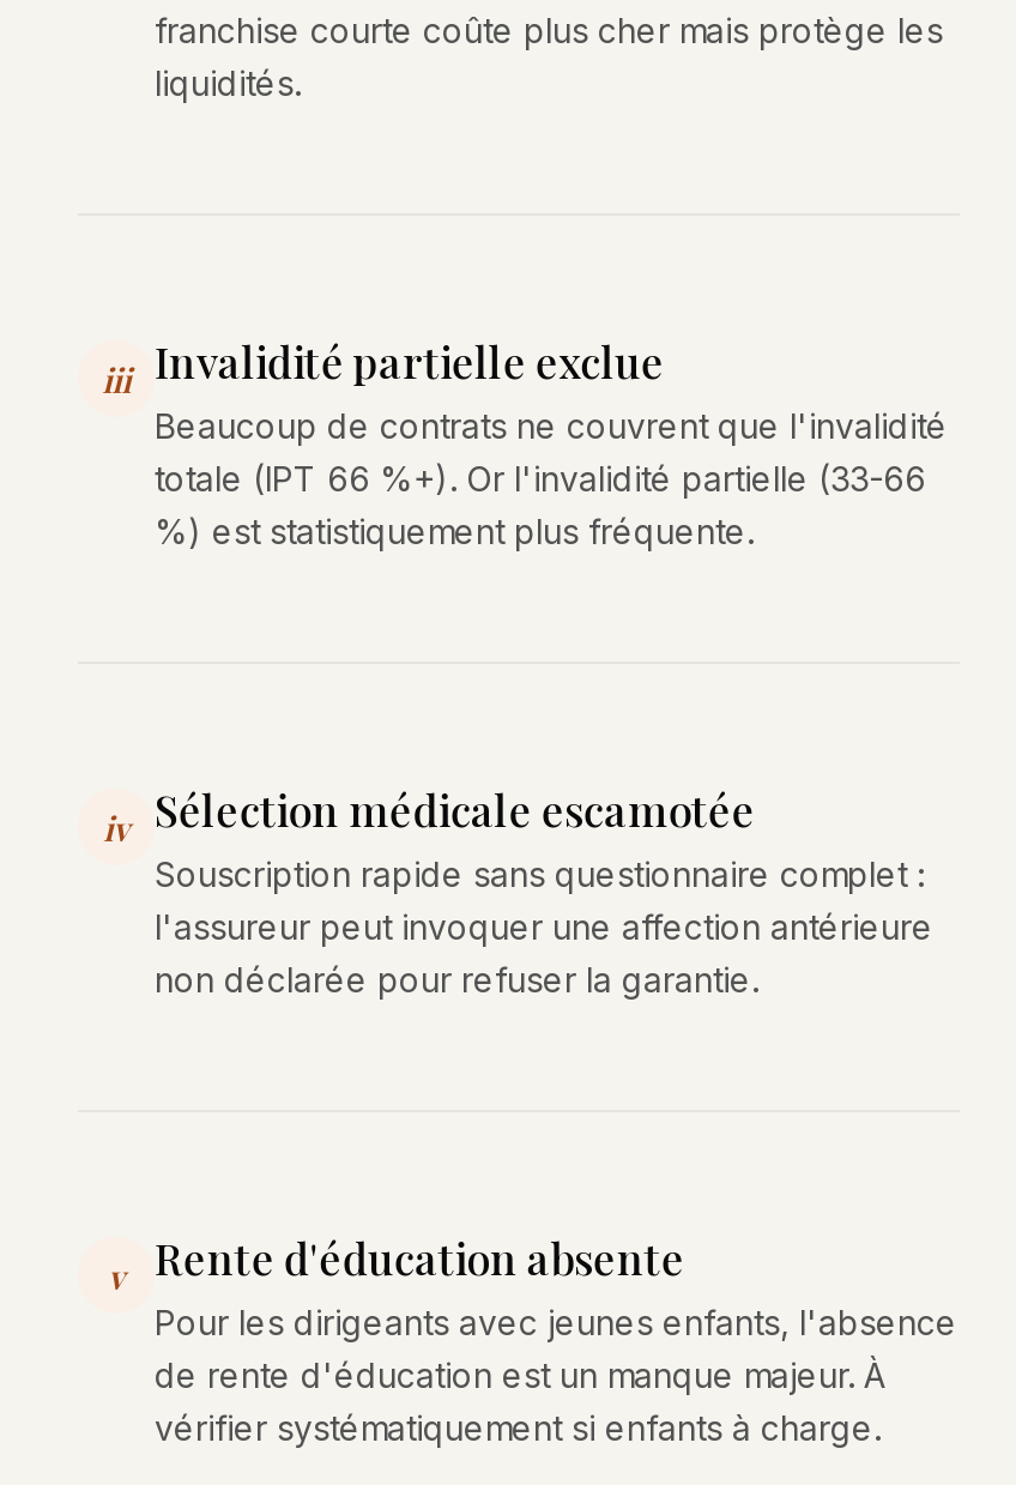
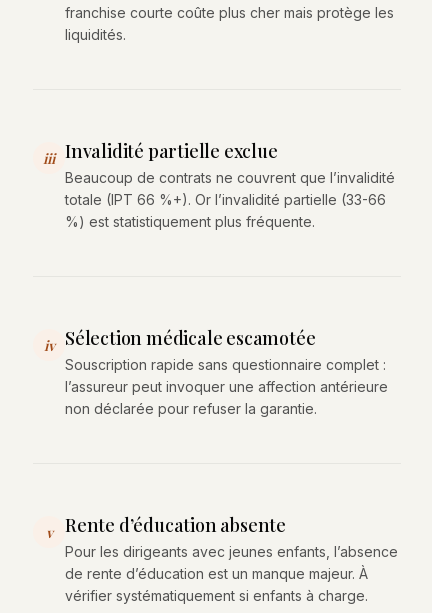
- Beaucoup de contrats ne couvrent que l'invalidité
+ Beaucoup de contrats ne couvrent que l’invalidité

- totale (IPT 66 %+). Or l'invalidité partielle (33-66
+ totale (IPT 66 %+). Or l’invalidité partielle (33-66

- l'assureur peut invoquer une affection antérieure
+ l’assureur peut invoquer une affection antérieure

- Rente d'éducation absente
+ Rente d’éducation absente

- Pour les dirigeants avec jeunes enfants, l'absence
+ Pour les dirigeants avec jeunes enfants, l’absence

- de rente d'éducation est un manque majeur. À
+ de rente d’éducation est un manque majeur. À
